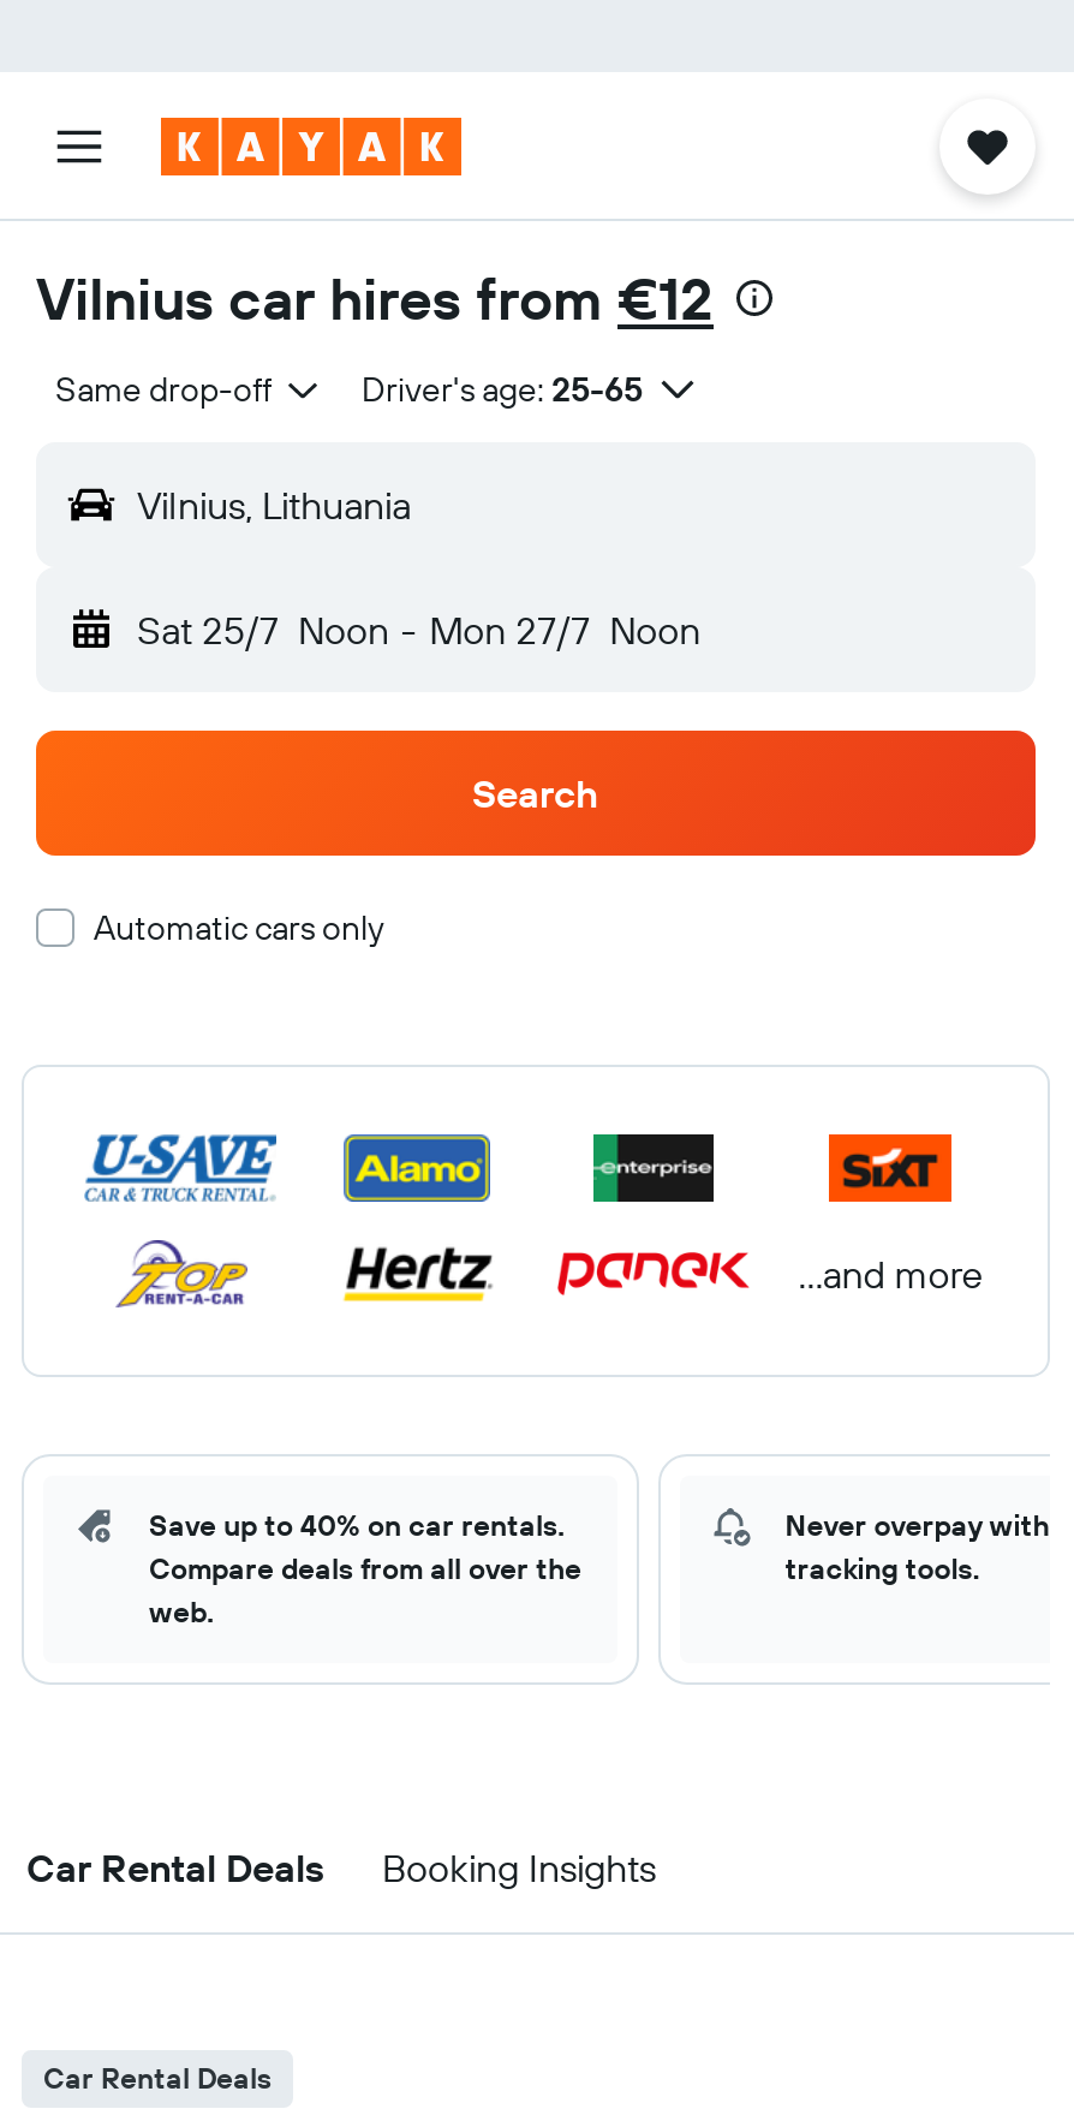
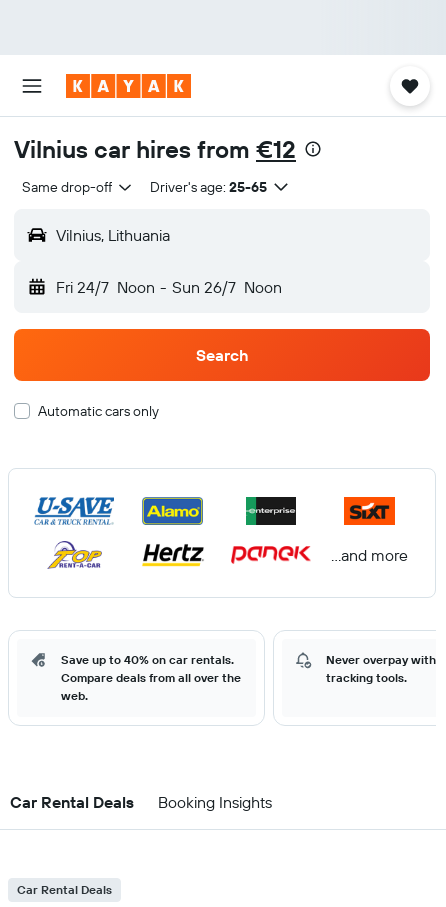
- Sat 25/7 Noon - Mon 27/7 Noon
+ Fri 24/7 Noon - Sun 26/7 Noon
